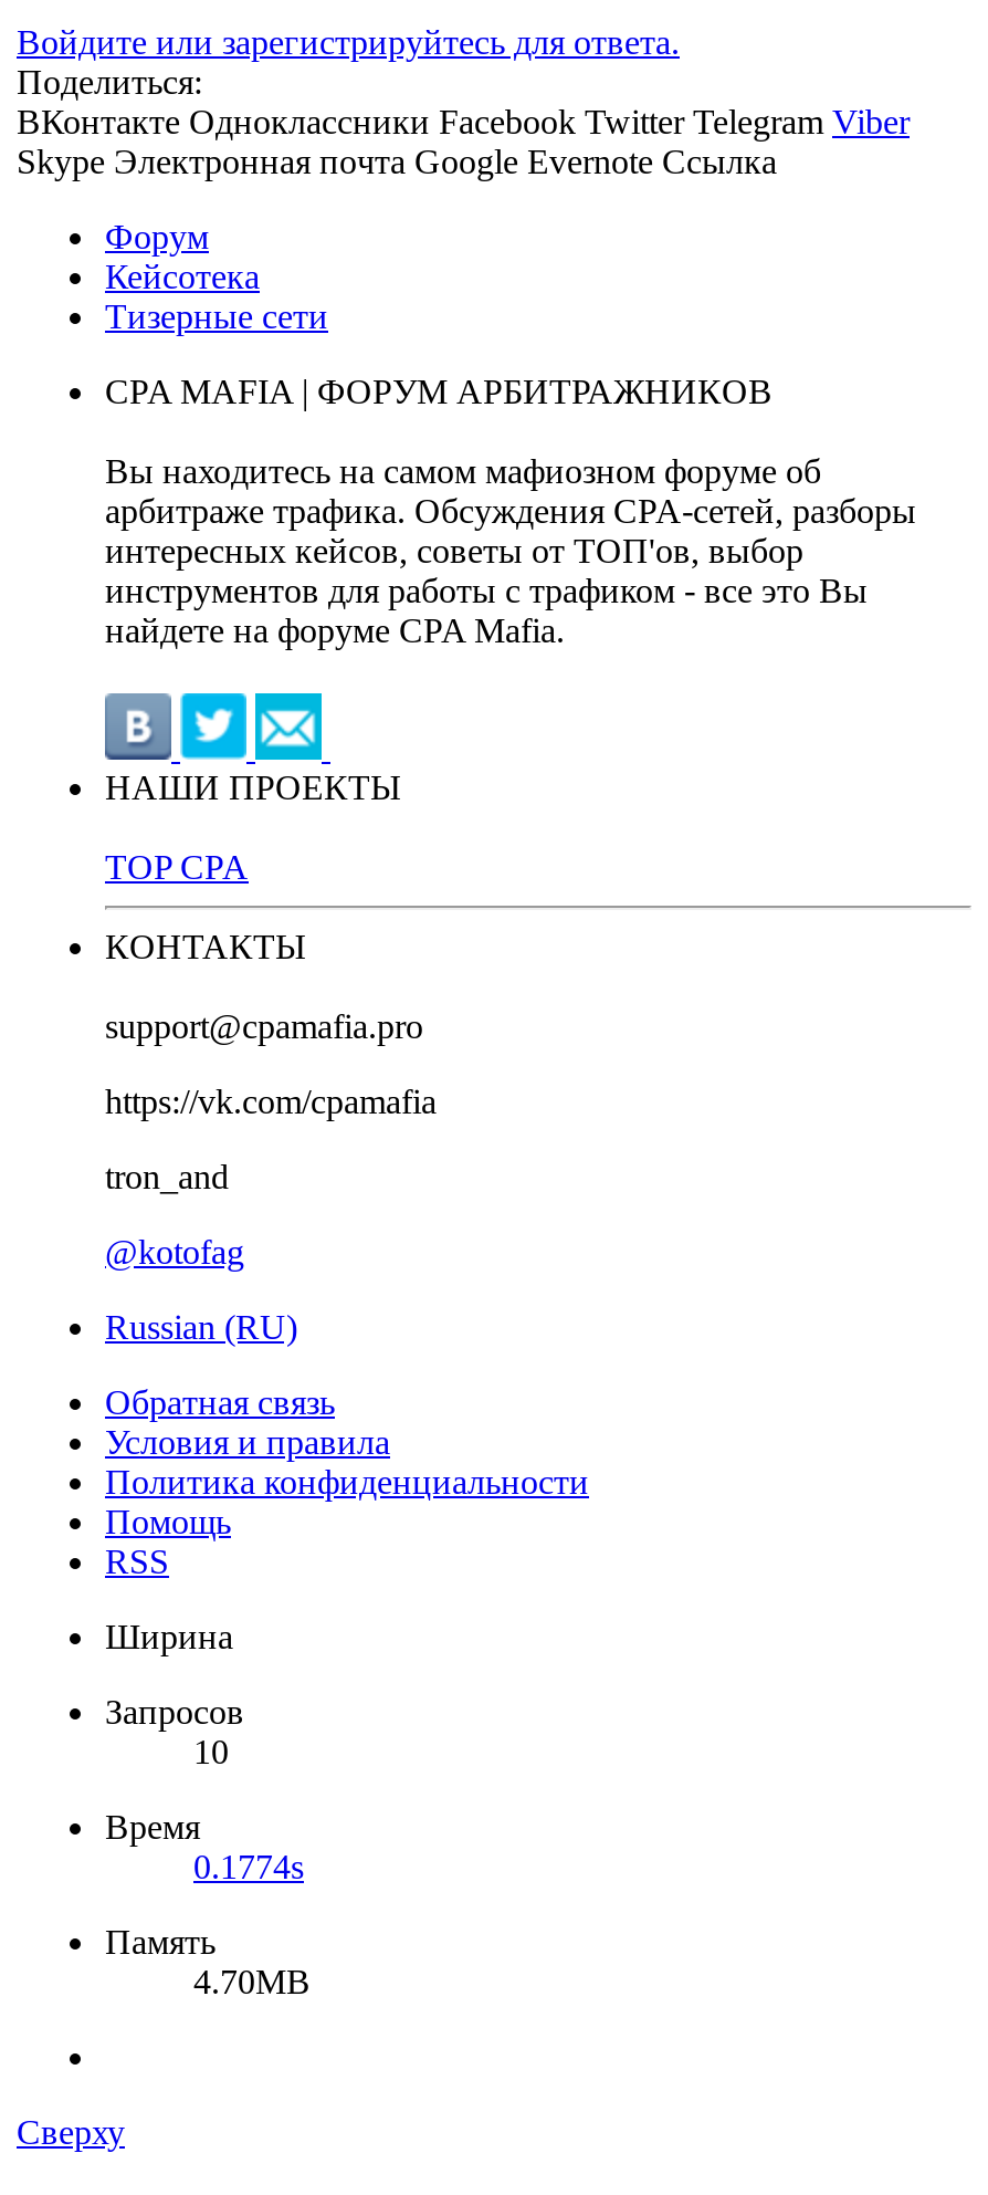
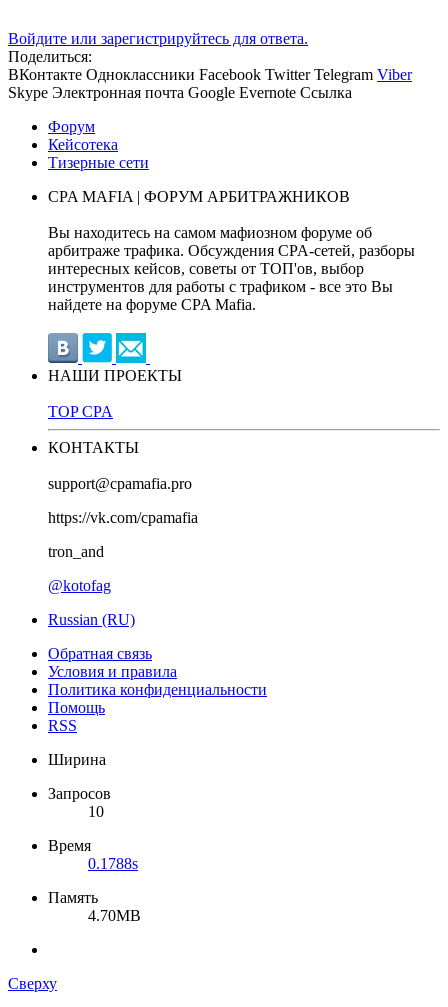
- 0.1774s
+ 0.1788s
